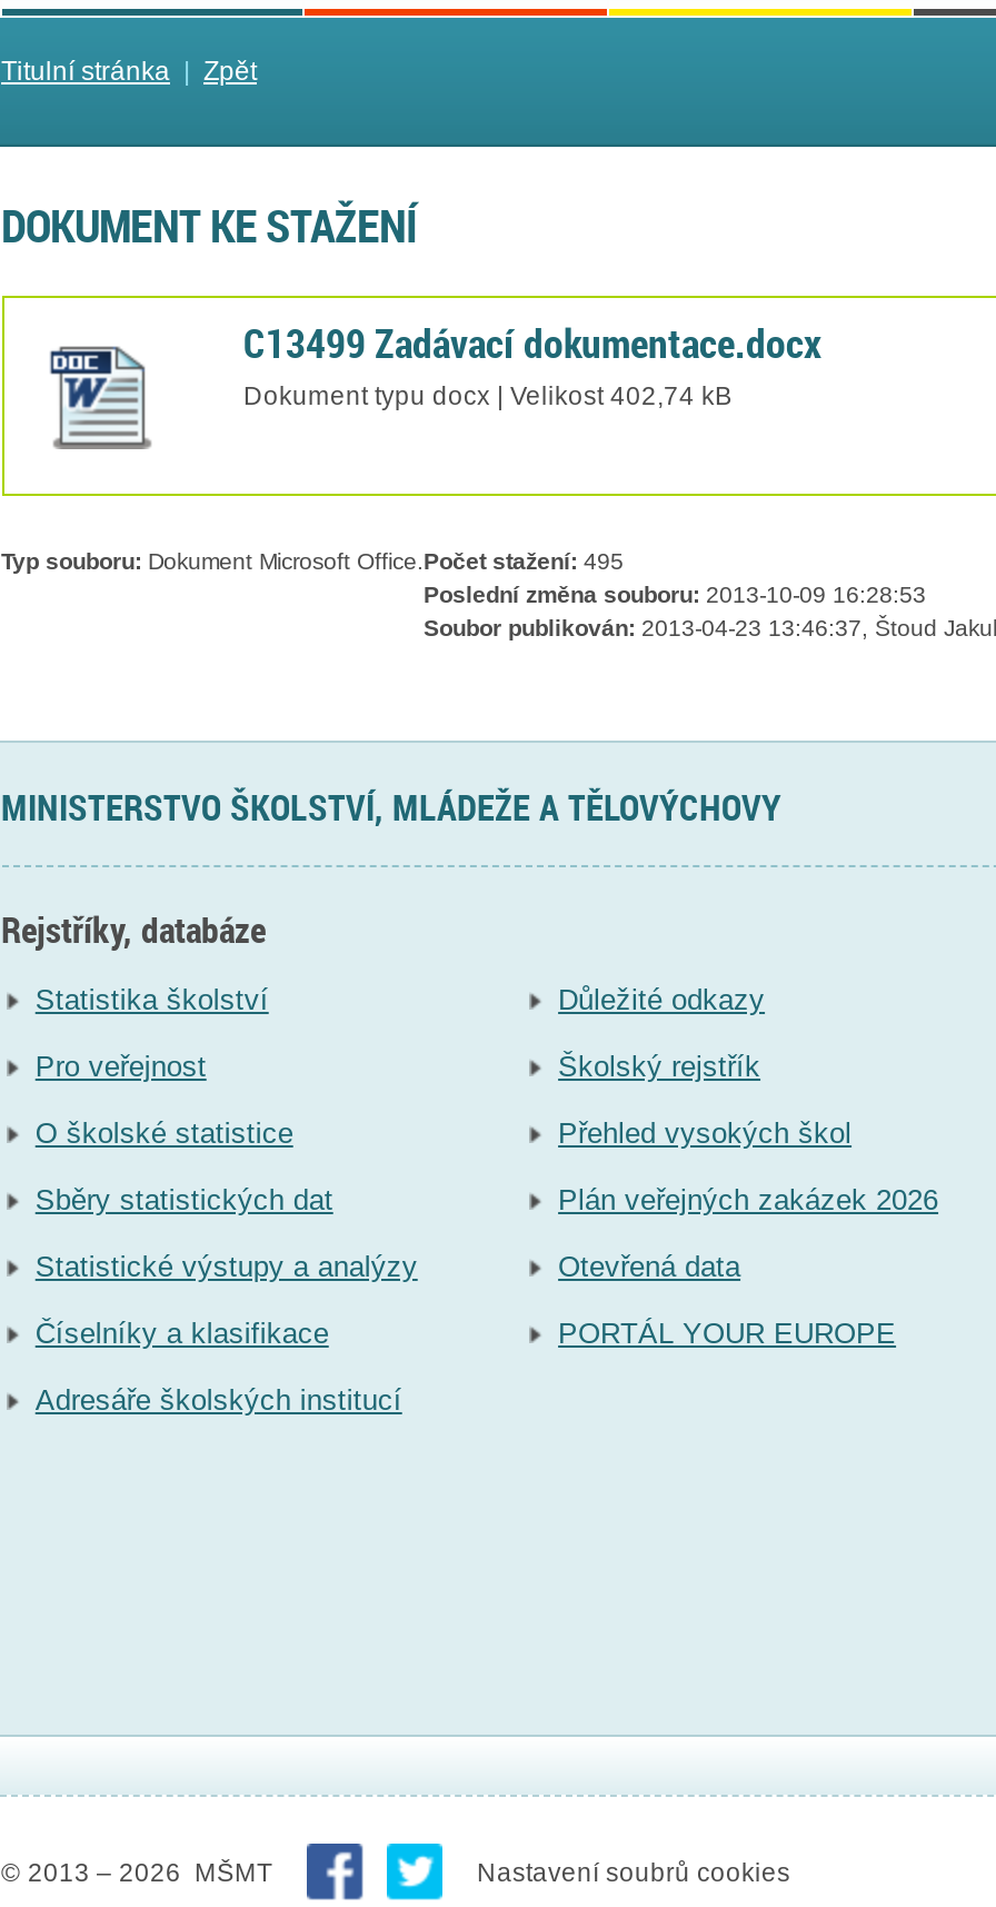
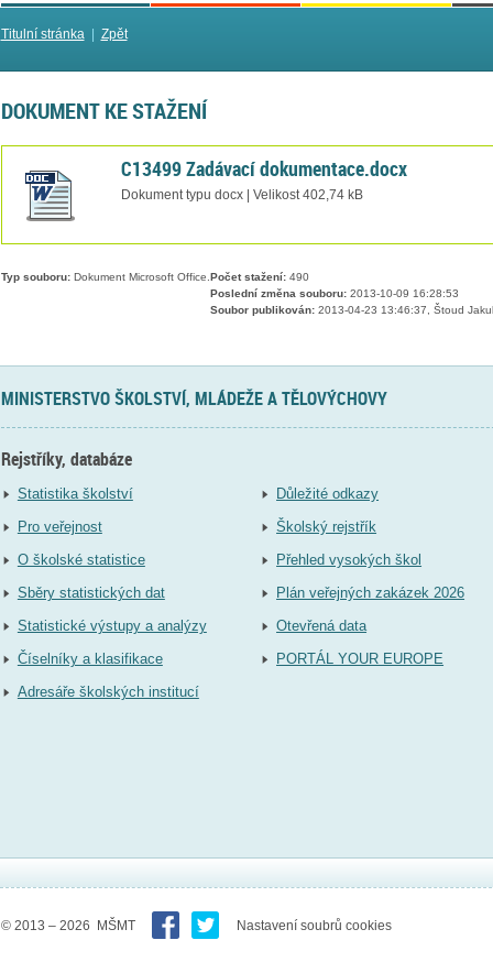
- Typ souboru: Dokument Microsoft Office.Počet stažení: 495
+ Typ souboru: Dokument Microsoft Office.Počet stažení: 490
